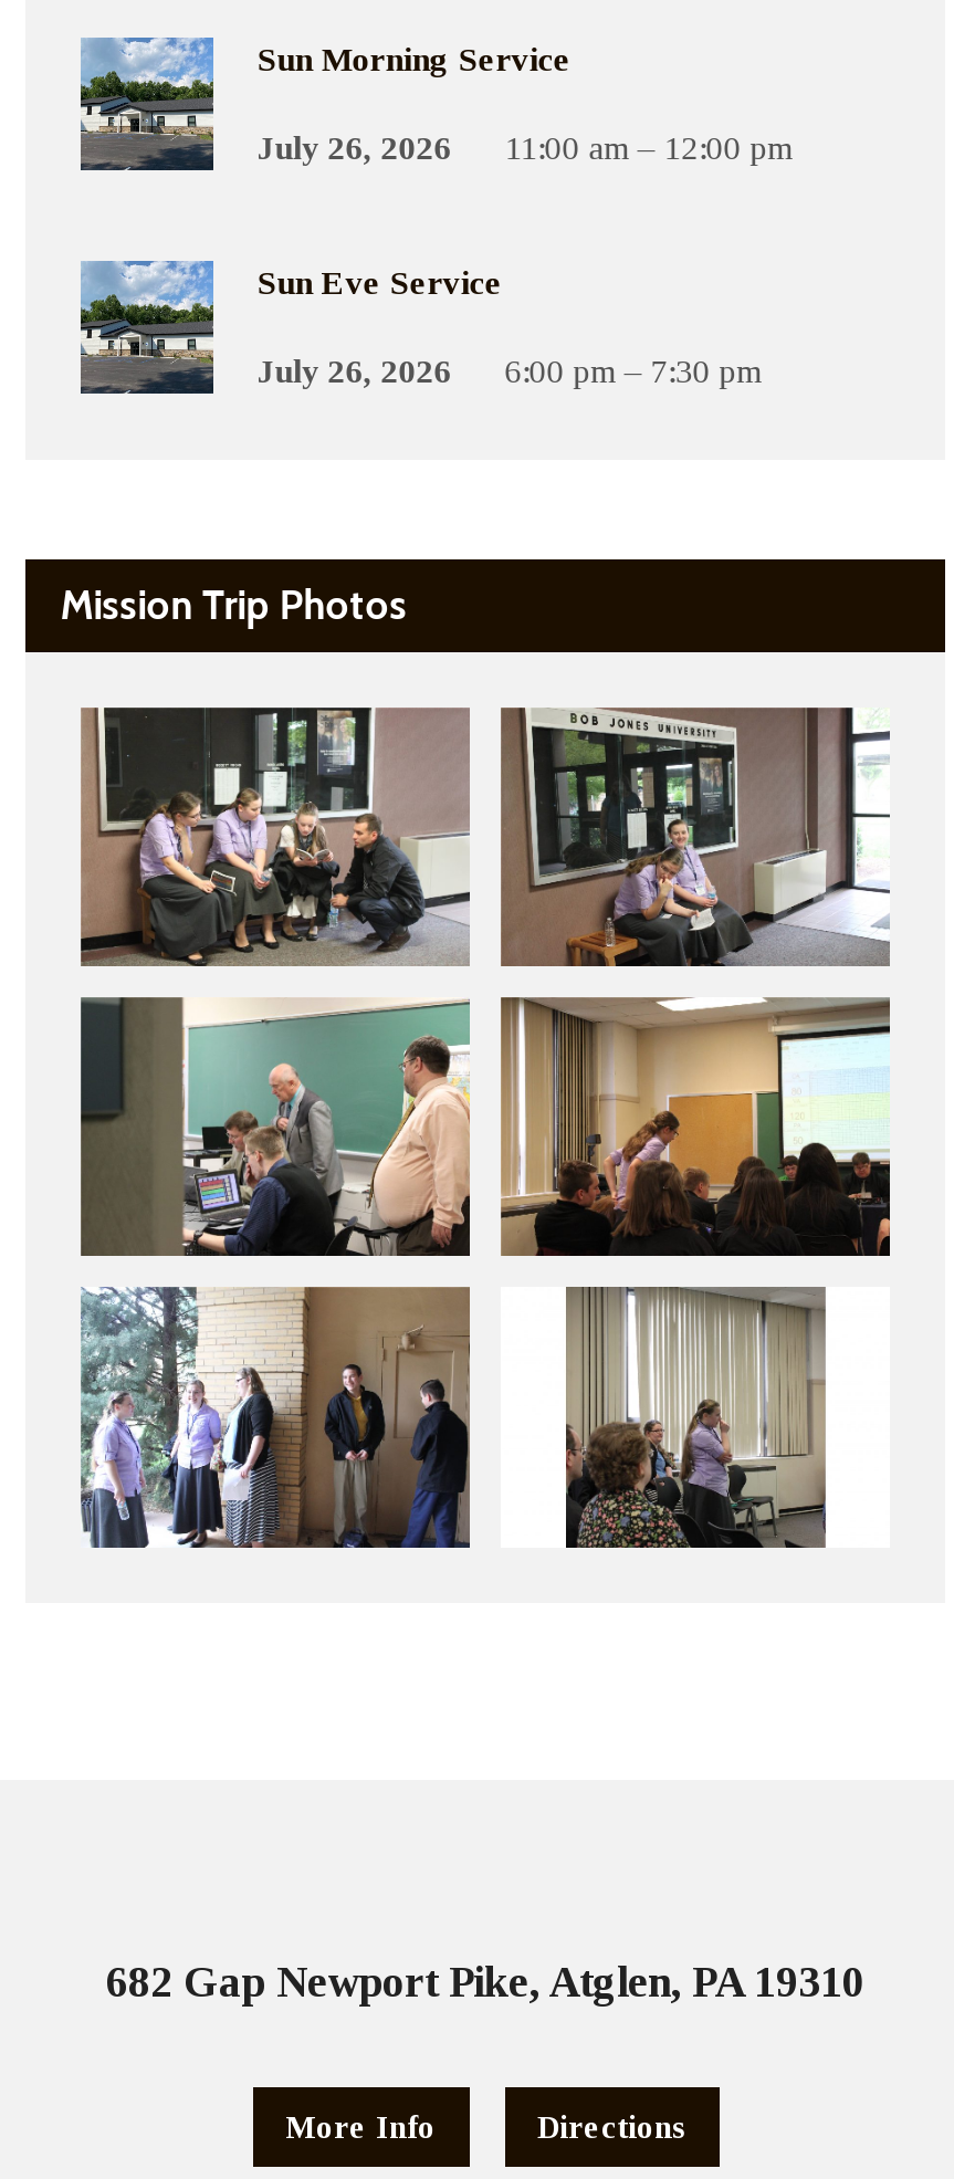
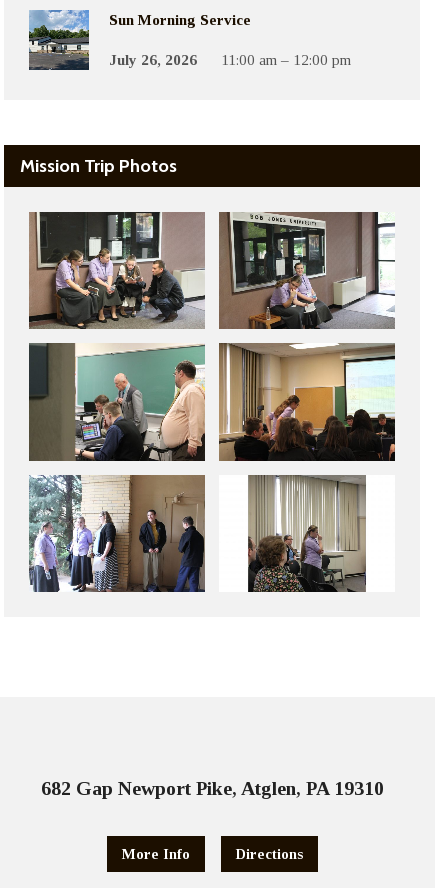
- Sun Eve Service
- July 26, 2026
- 6:00 pm – 7:30 pm
